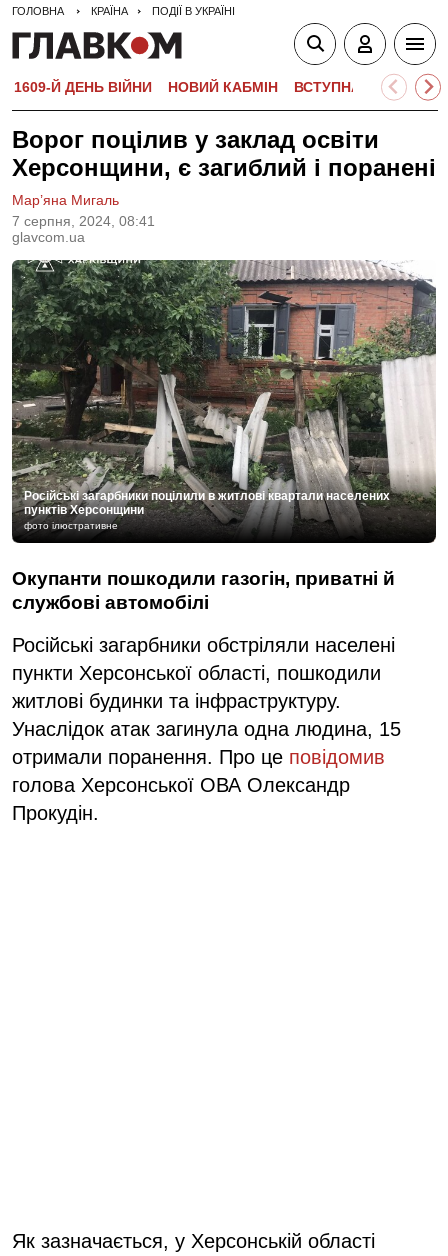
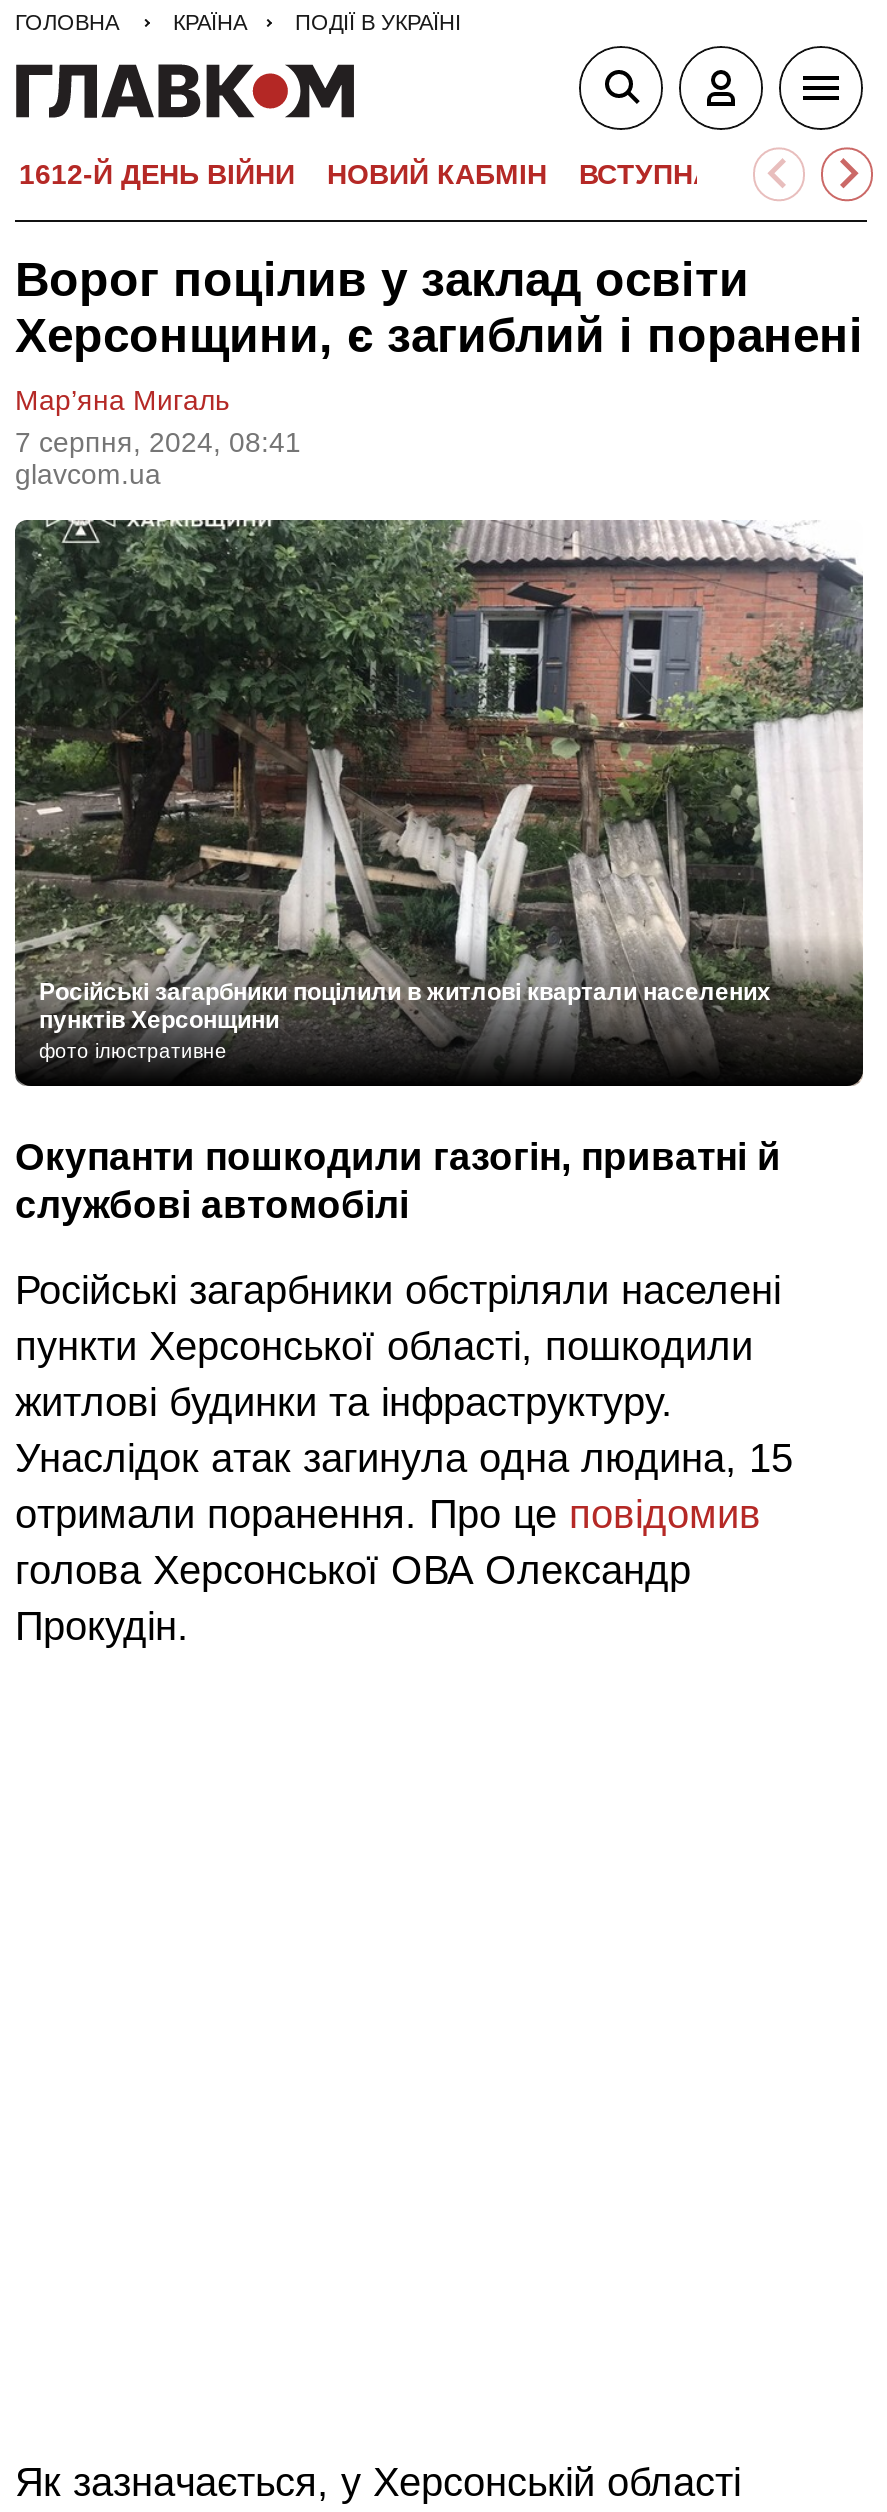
- 1609-Й ДЕНЬ ВІЙНИ
+ 1612-Й ДЕНЬ ВІЙНИ
